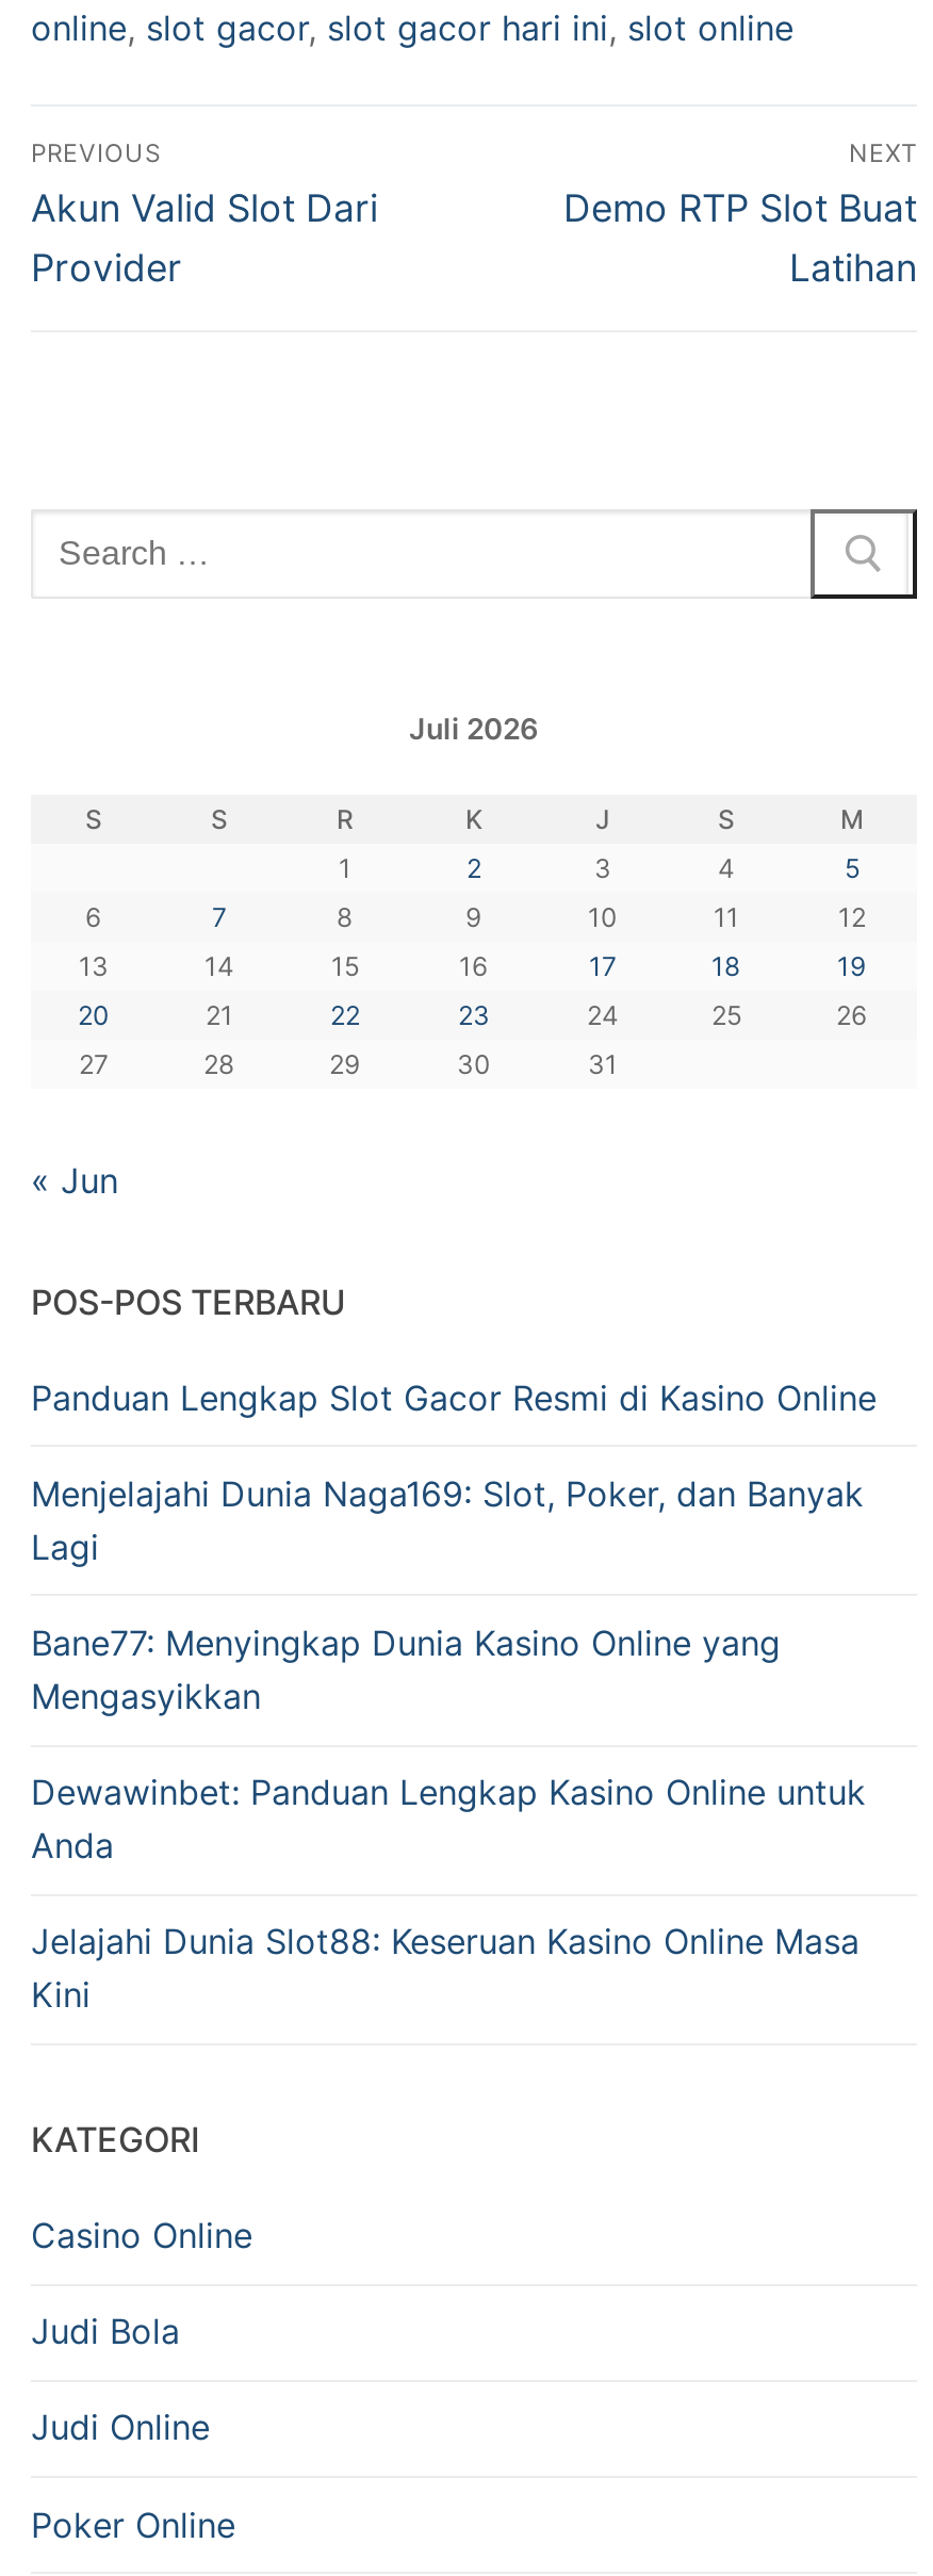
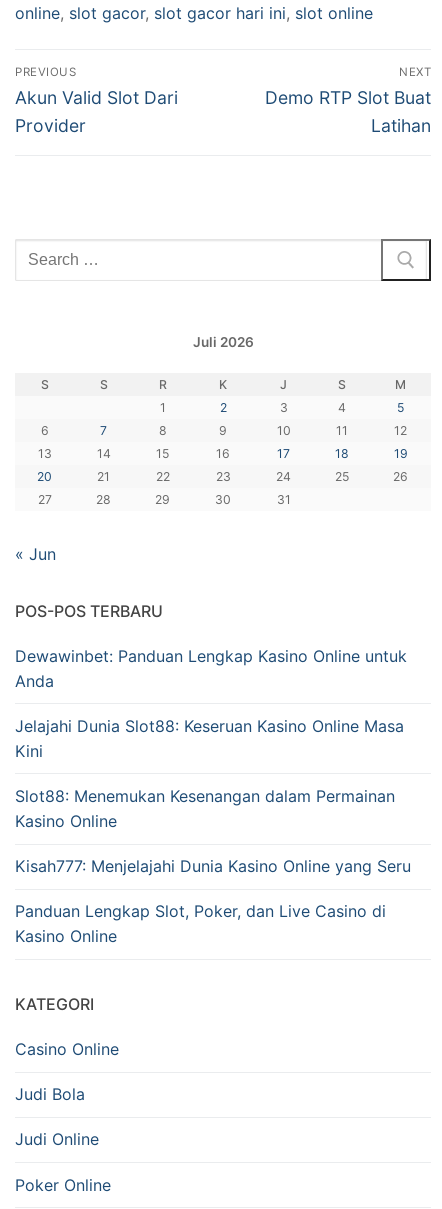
- Panduan Lengkap Slot Gacor Resmi di Kasino Online
- Menjelajahi Dunia Naga169: Slot, Poker, dan Banyak
- Lagi
- Bane77: Menyingkap Dunia Kasino Online yang
- Mengasyikkan

moved up: Dewawinbet: Panduan Lengkap Kasino Online untuk | Anda | Jelajahi Dunia Slot88: Keseruan Kasino Online Masa | Kini

+ Slot88: Menemukan Kesenangan dalam Permainan
+ Kasino Online
+ Kisah777: Menjelajahi Dunia Kasino Online yang Seru
+ Panduan Lengkap Slot, Poker, dan Live Casino di
+ Kasino Online
